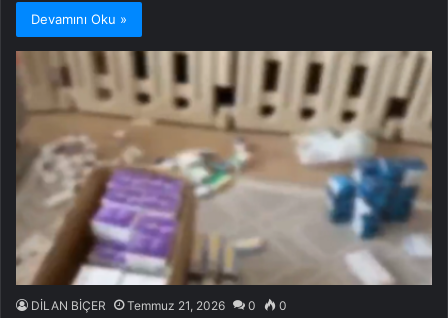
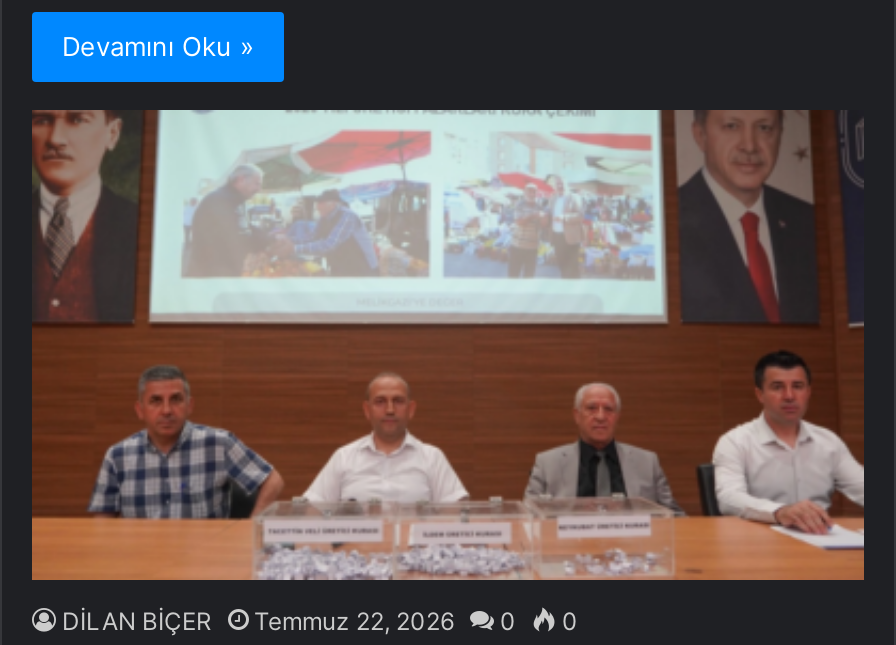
- [image]
- DİLAN BİÇER Temmuz 21, 2026 0 0
+ [image]
+ DİLAN BİÇER Temmuz 22, 2026 0 0
